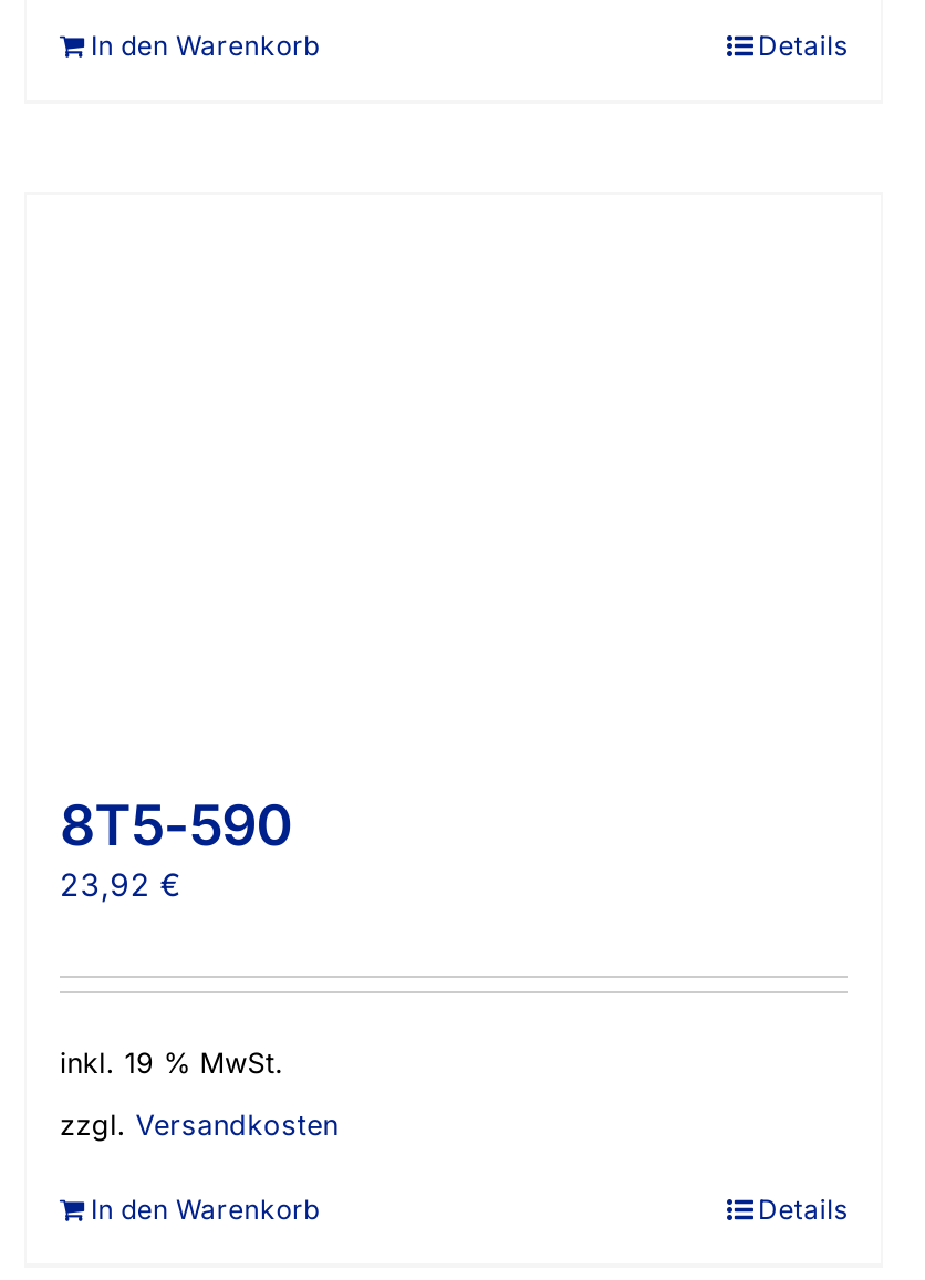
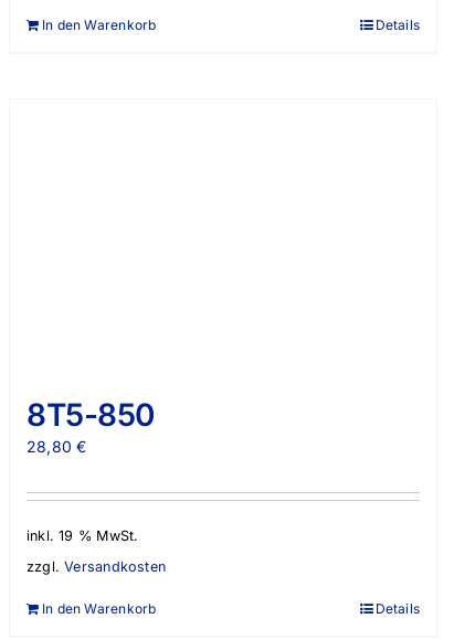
- 8T5-590
- 23,92 €
+ 8T5-850
+ 28,80 €
